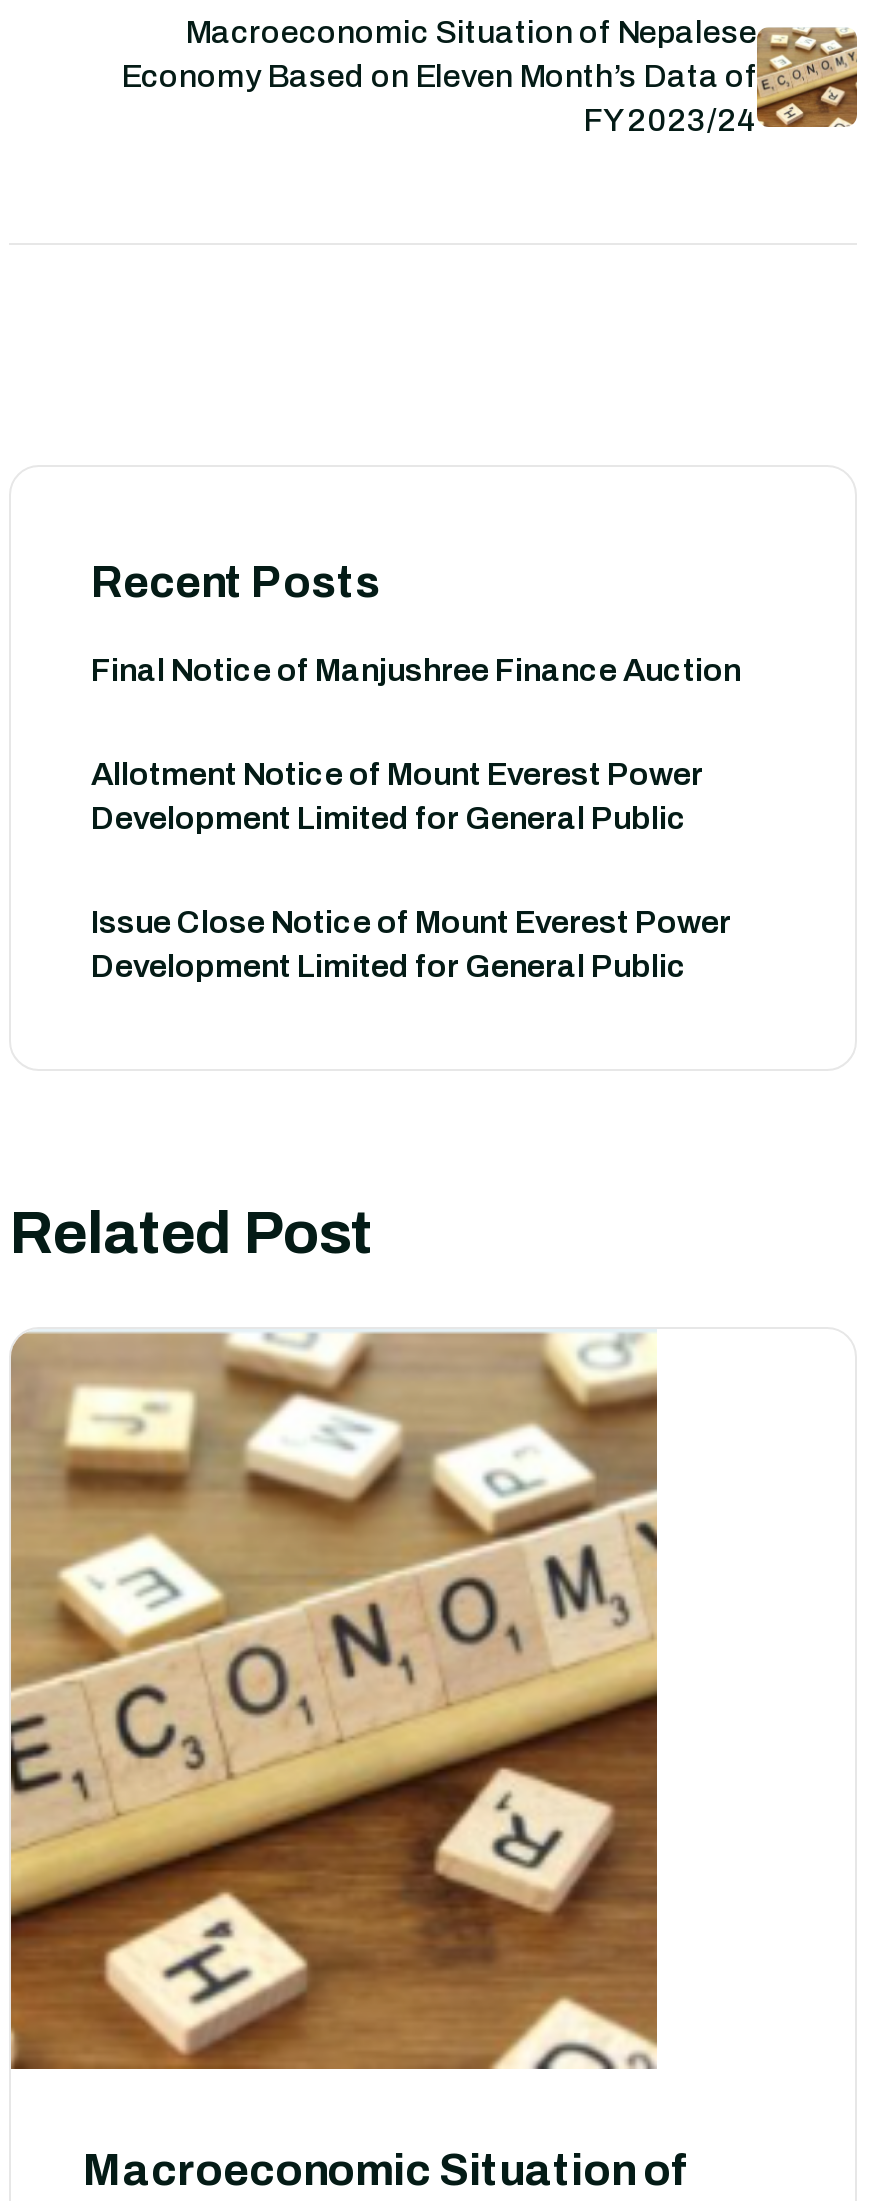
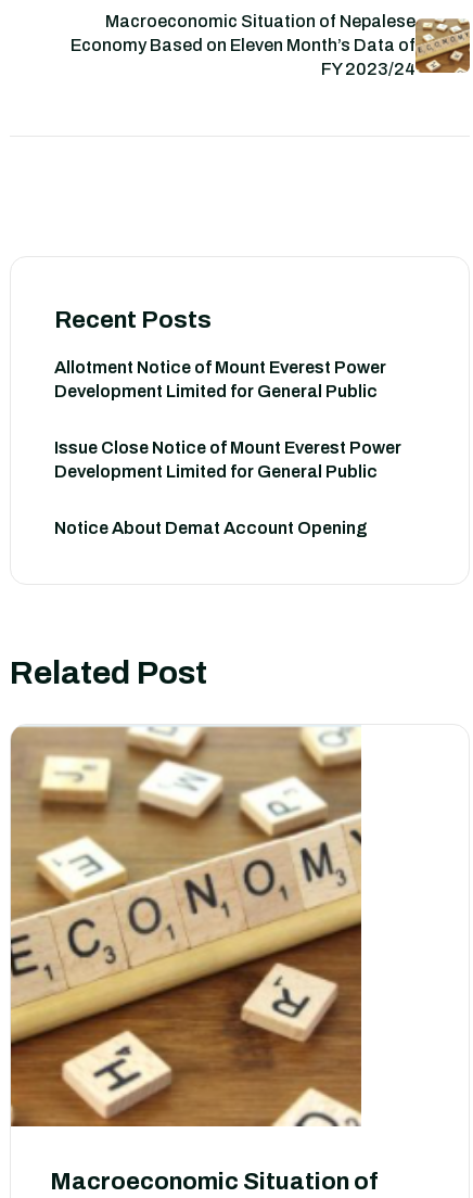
- Final Notice of Manjushree Finance Auction

moved up: Allotment Notice of Mount Everest Power | Development Limited for General Public | Issue Close Notice of Mount Everest Power | Development Limited for General Public

+ Notice About Demat Account Opening
